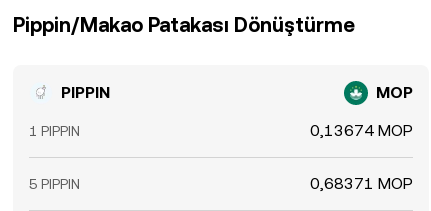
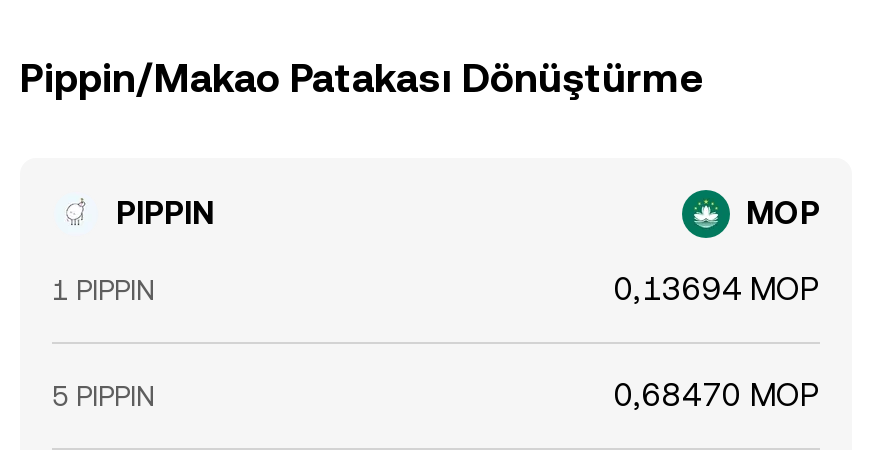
- 0,13674 MOP
+ 0,13694 MOP

- 0,68371 MOP
+ 0,68470 MOP
